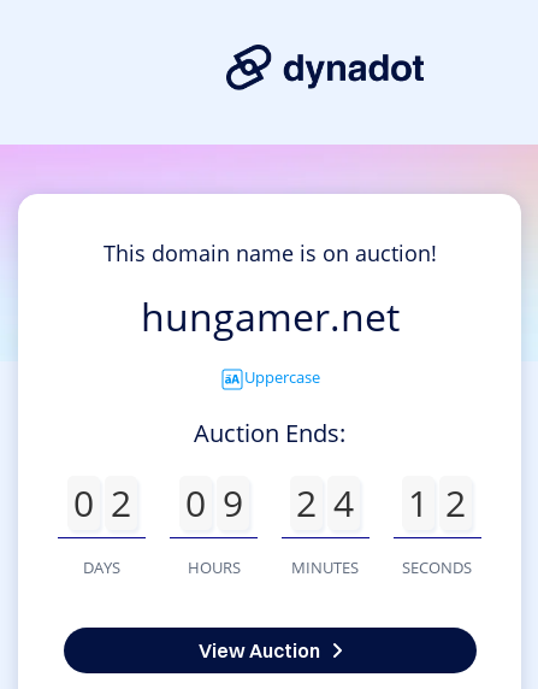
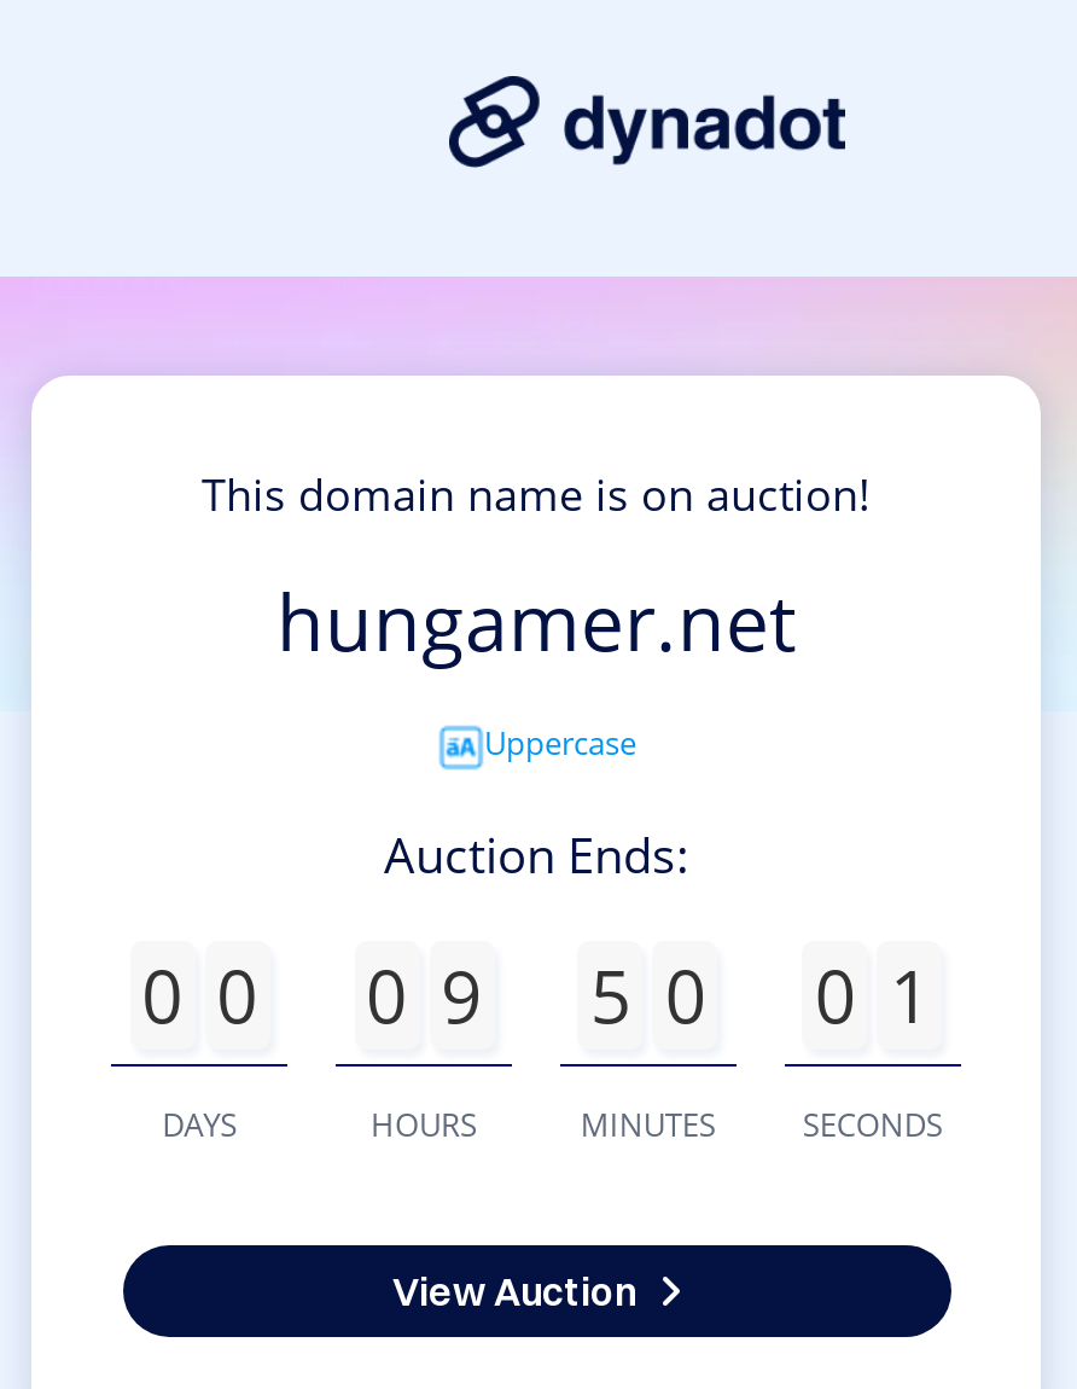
- 0 2
+ 0 0

- 2 4
+ 5 0

- 1 2
+ 0 1
